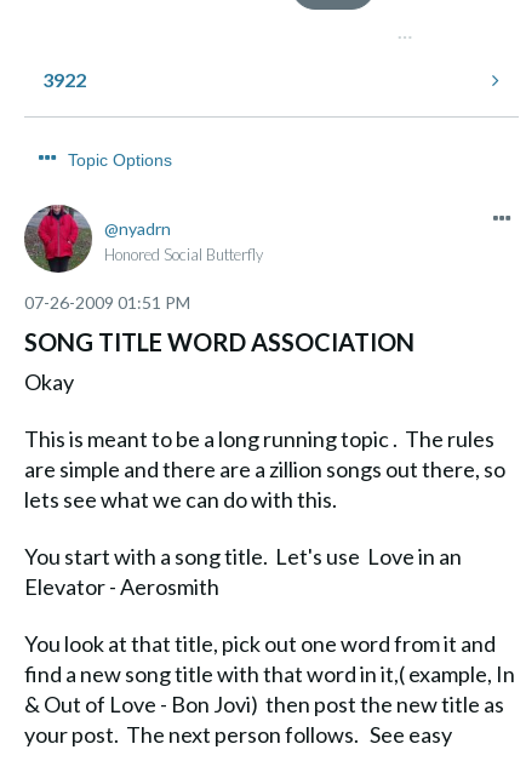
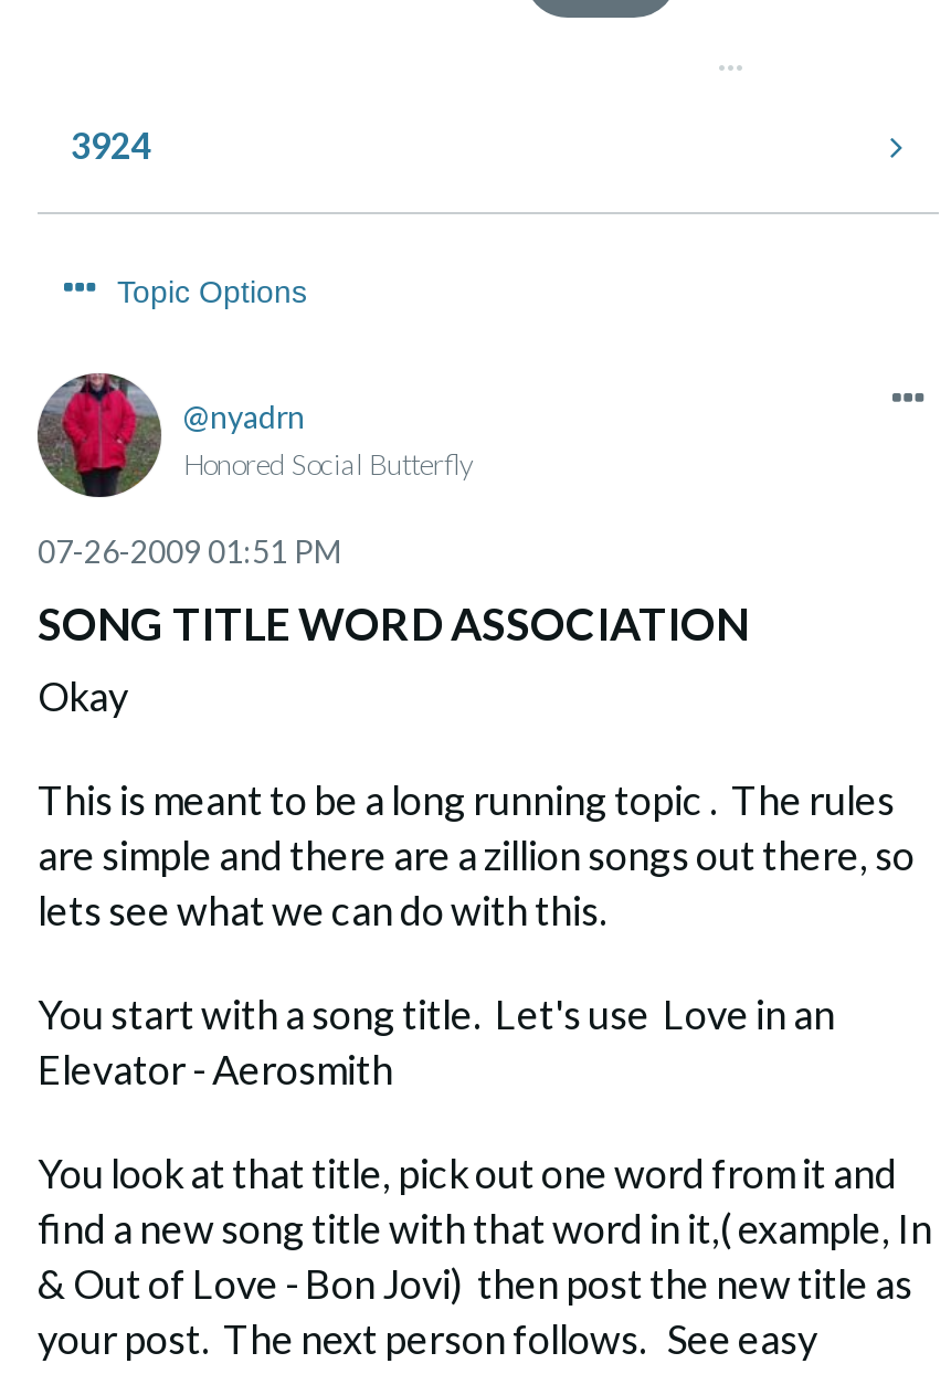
- 3922
+ 3924
